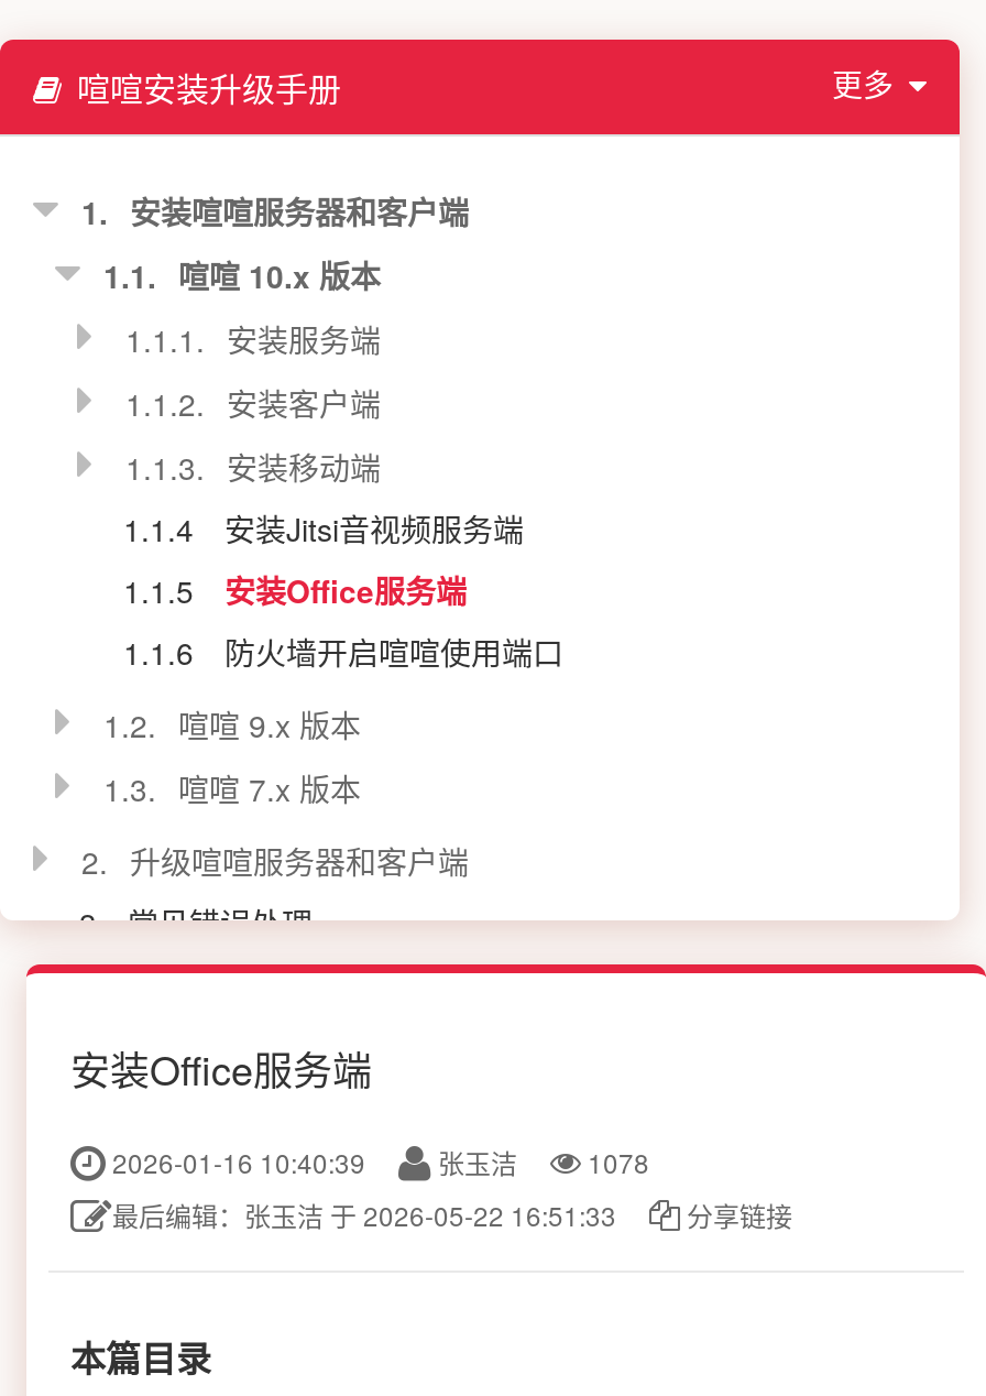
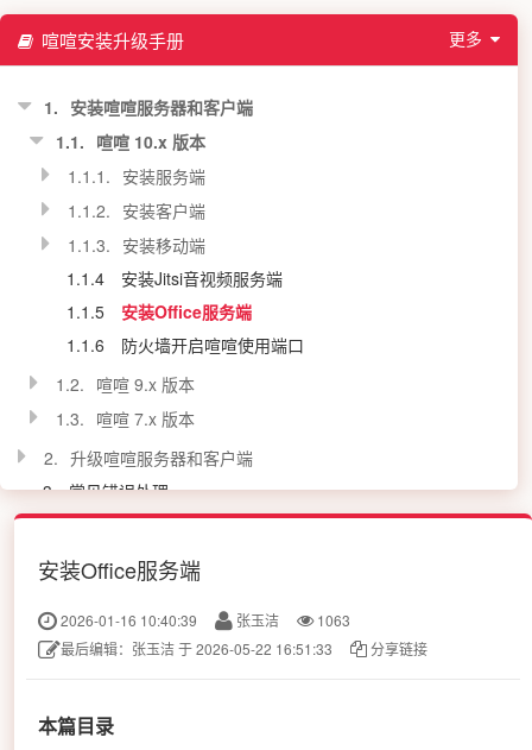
- 2026-01-16 10:40:39 张玉洁 1078
+ 2026-01-16 10:40:39 张玉洁 1063
